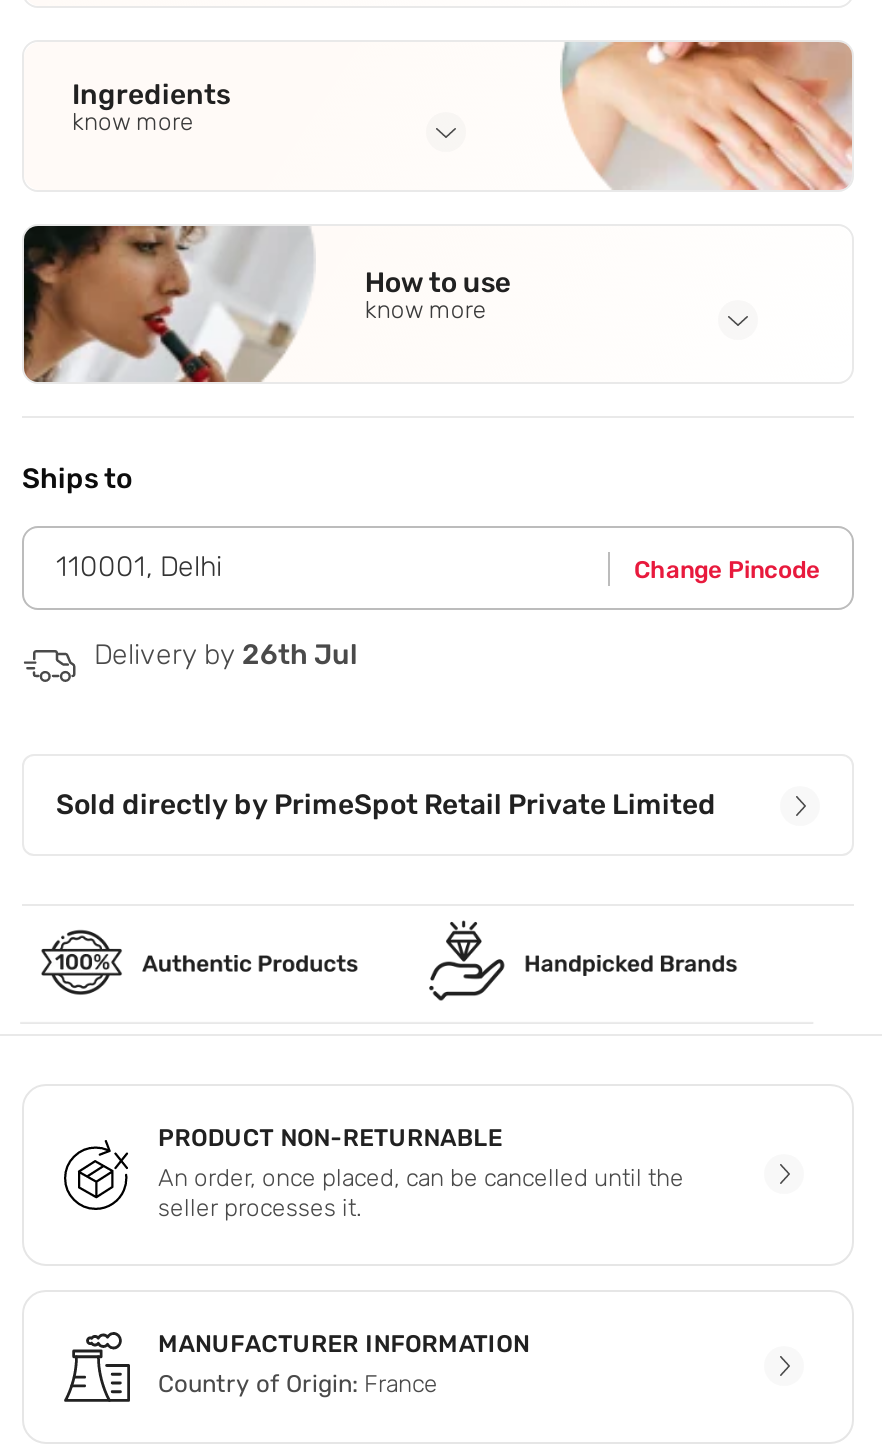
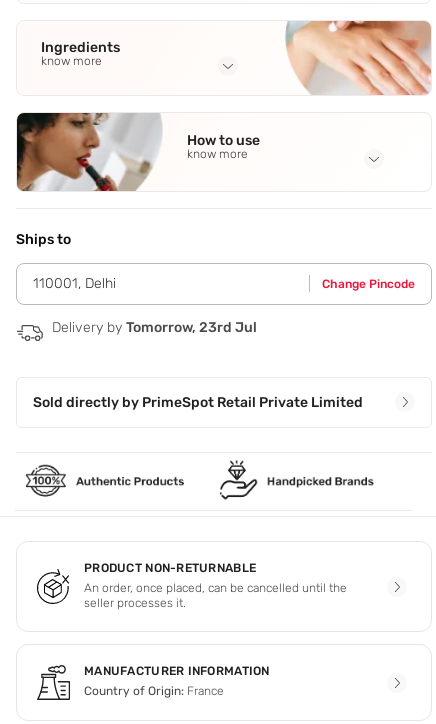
- Delivery by 26th Jul
+ Delivery by Tomorrow, 23rd Jul
